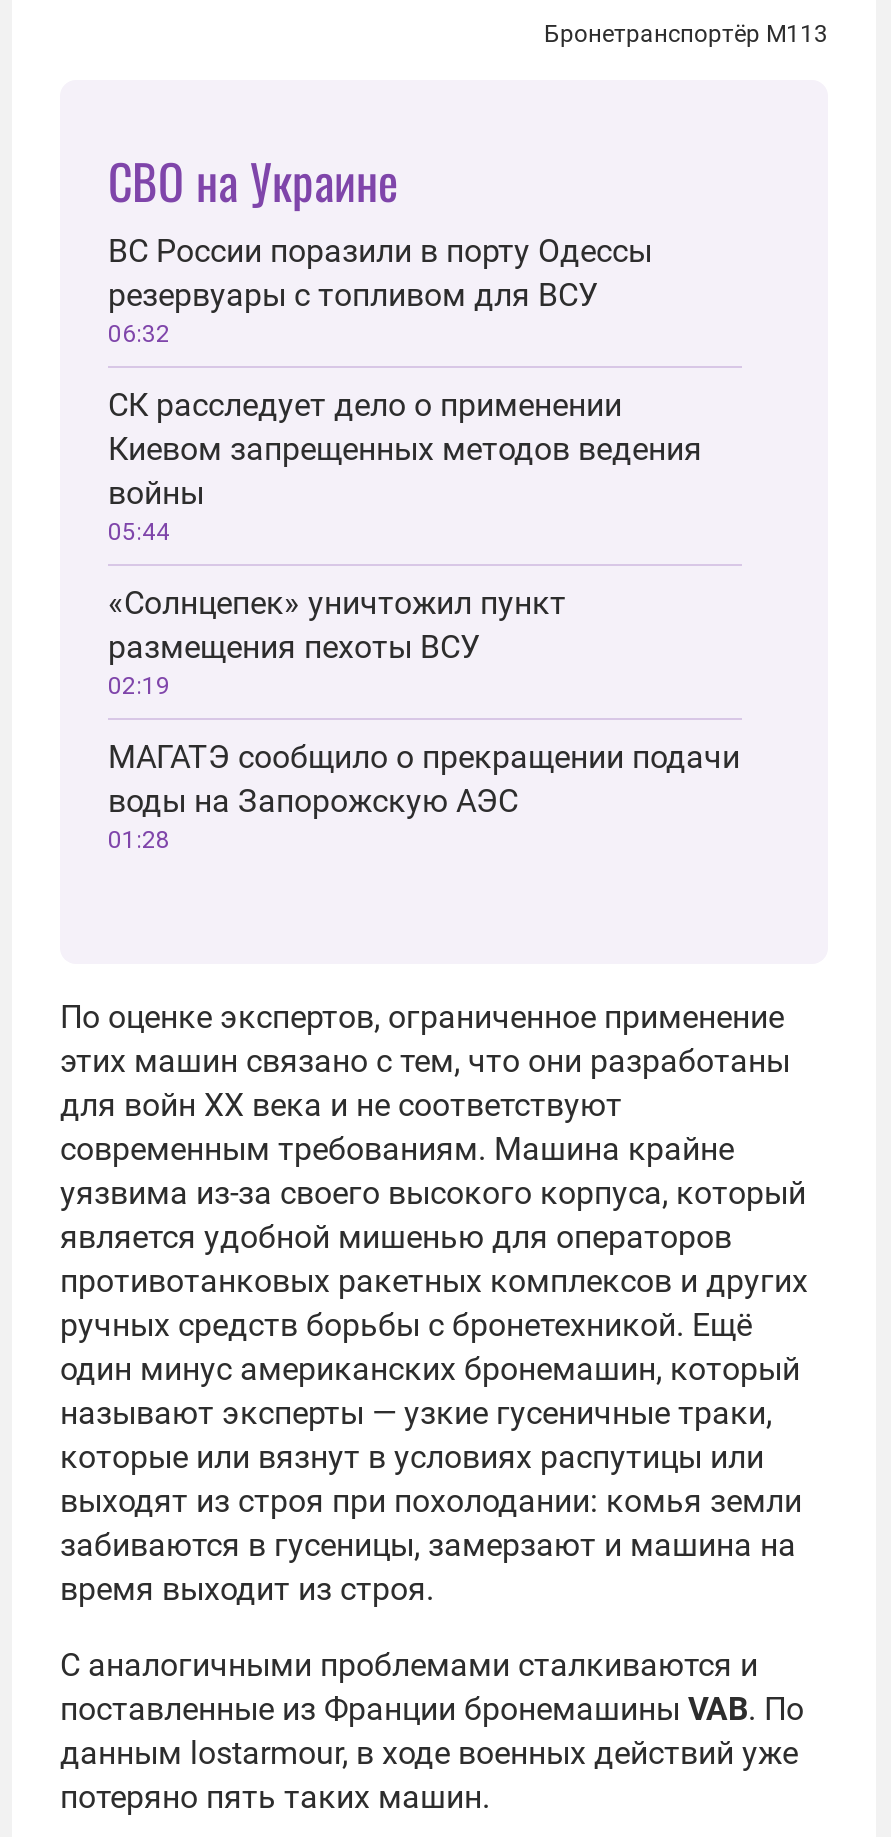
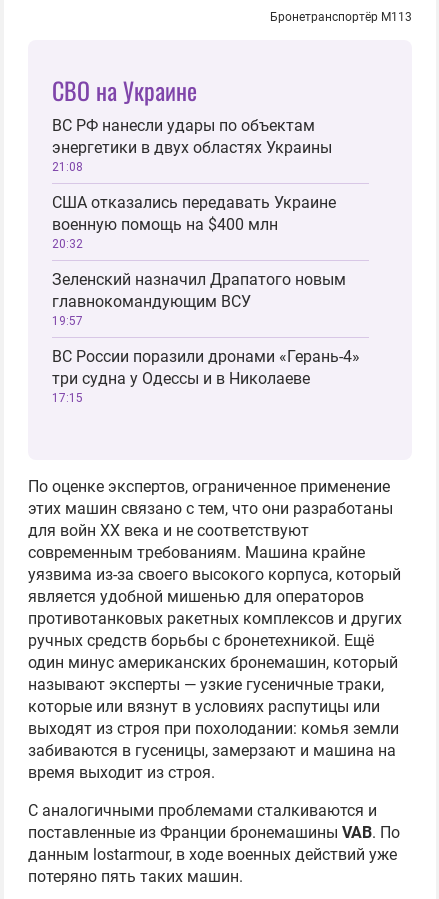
- ВС России поразили в порту Одессы
- резервуары с топливом для ВСУ
- 06:32
+ ВС РФ нанесли удары по объектам
+ энергетики в двух областях Украины
+ 21:08

- СК расследует дело о применении
- Киевом запрещенных методов ведения
- войны
- 05:44
+ США отказались передавать Украине
+ военную помощь на $400 млн
+ 20:32

- «Солнцепек» уничтожил пункт
- размещения пехоты ВСУ
- 02:19
+ Зеленский назначил Драпатого новым
+ главнокомандующим ВСУ
+ 19:57

- МАГАТЭ сообщило о прекращении подачи
- воды на Запорожскую АЭС
- 01:28
+ ВС России поразили дронами «Герань-4»
+ три судна у Одессы и в Николаеве
+ 17:15
